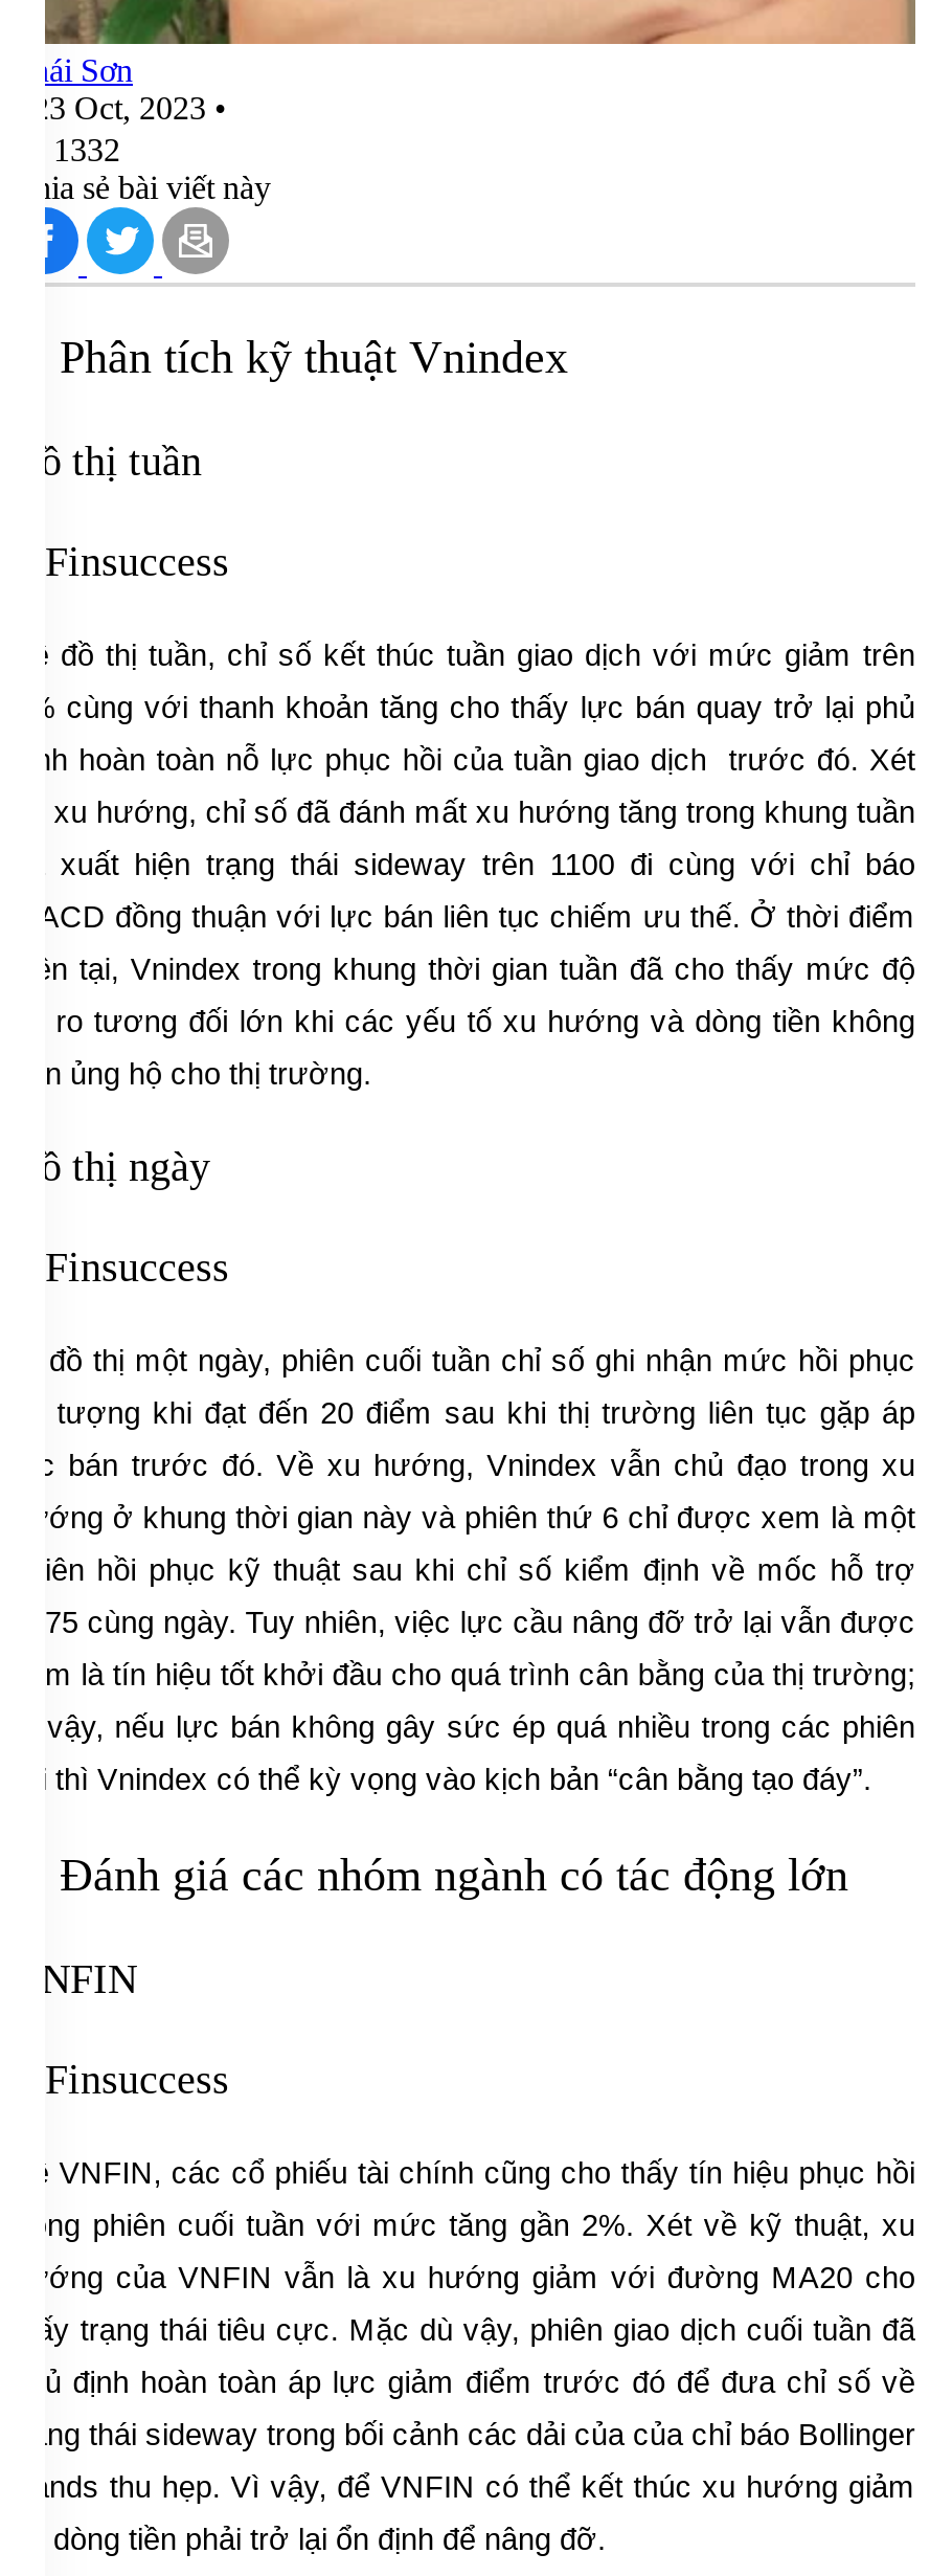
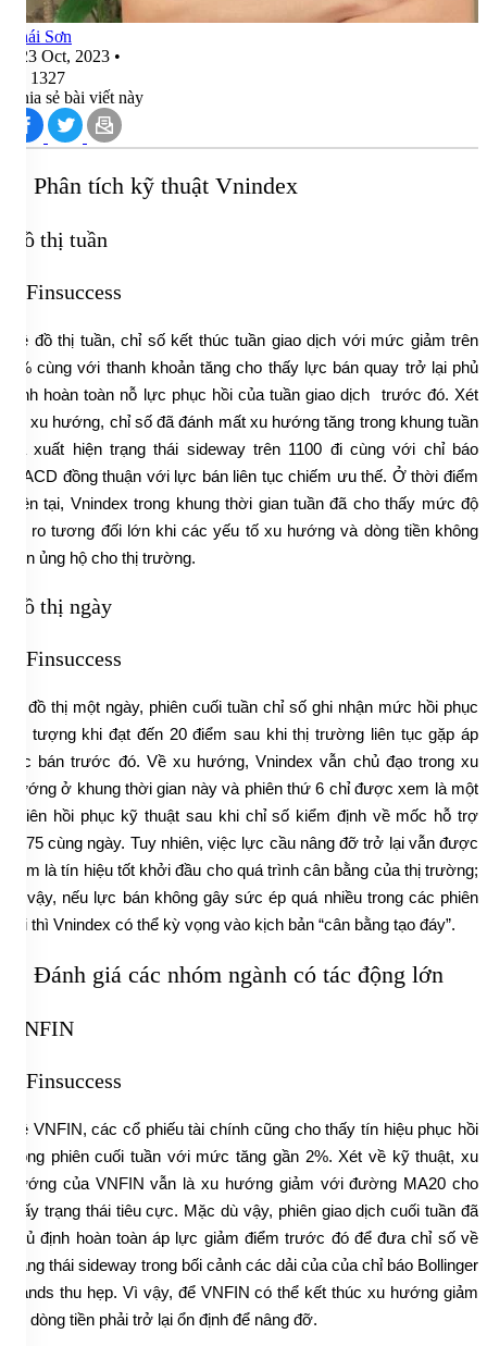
- 1332
+ 1327
